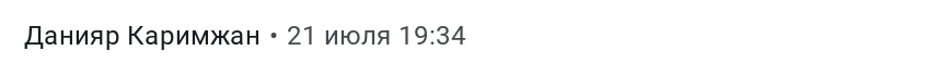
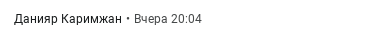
- Данияр Каримжан 21 июля 19:34
+ Данияр Каримжан Вчера 20:04
